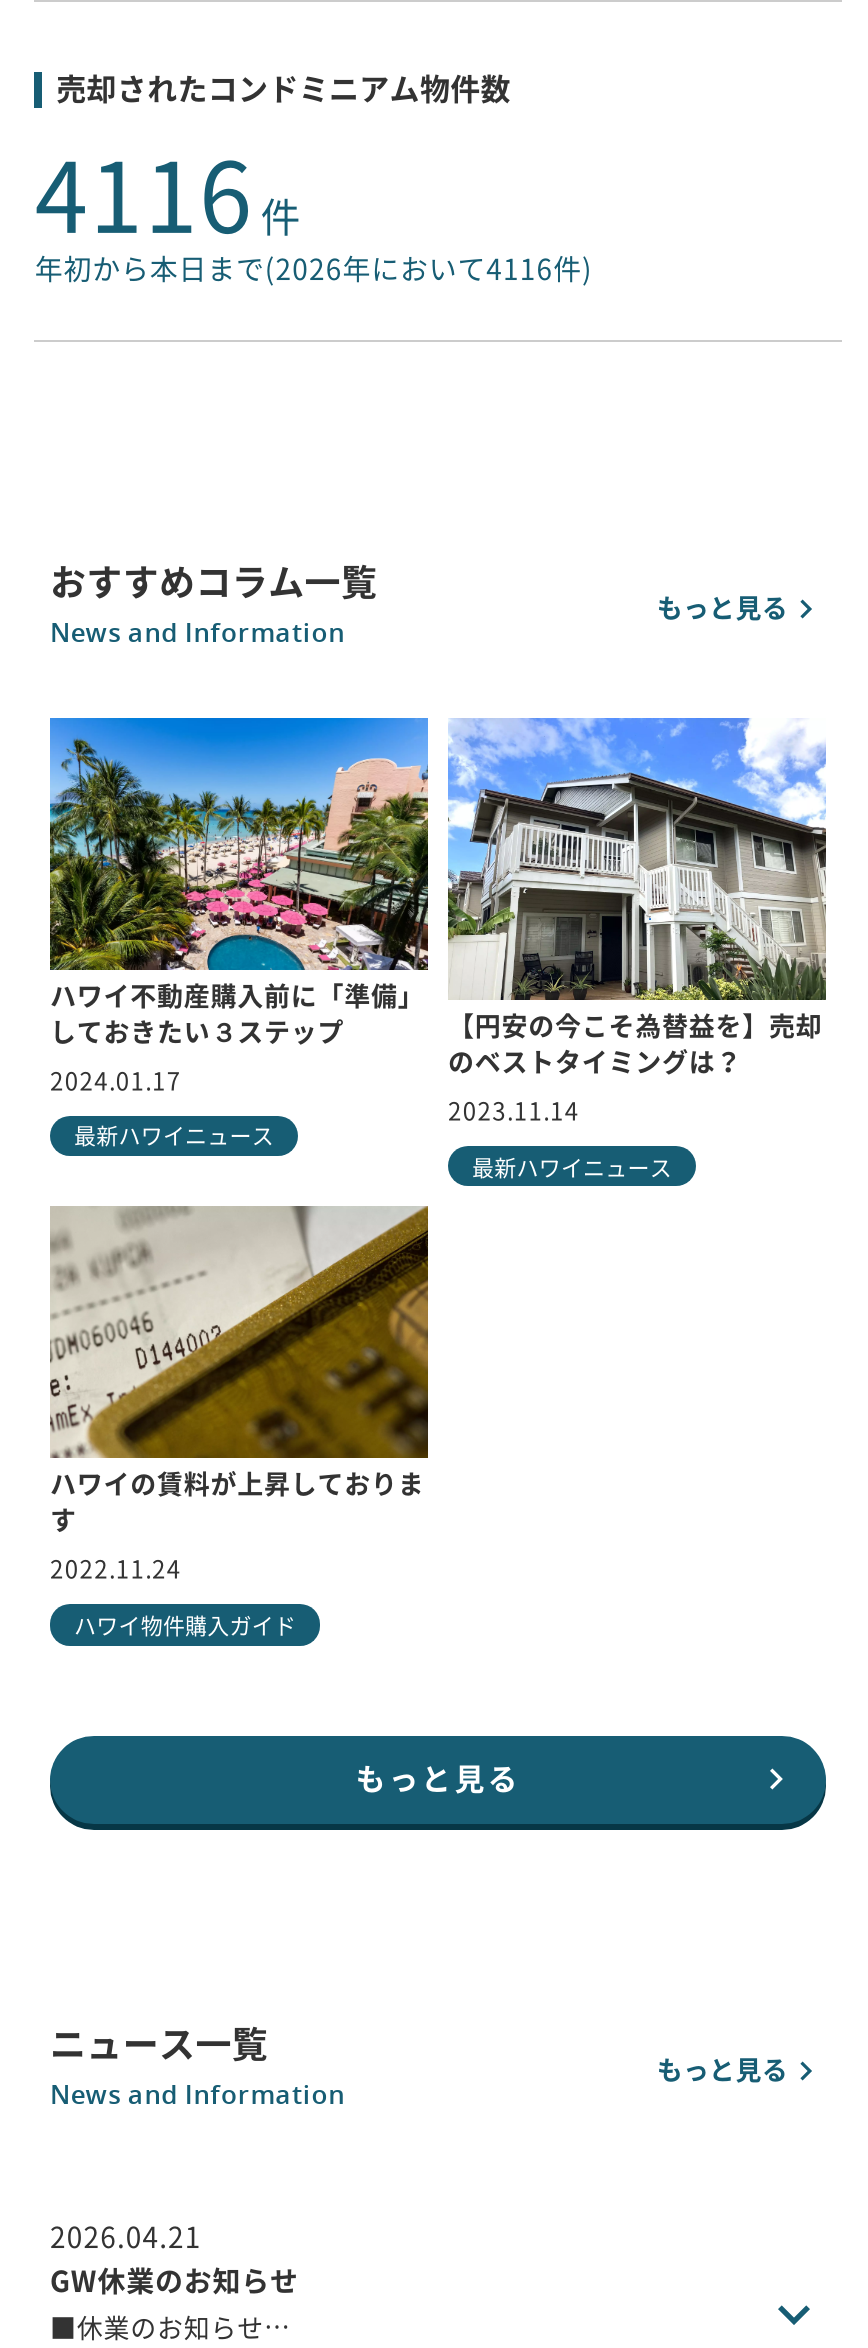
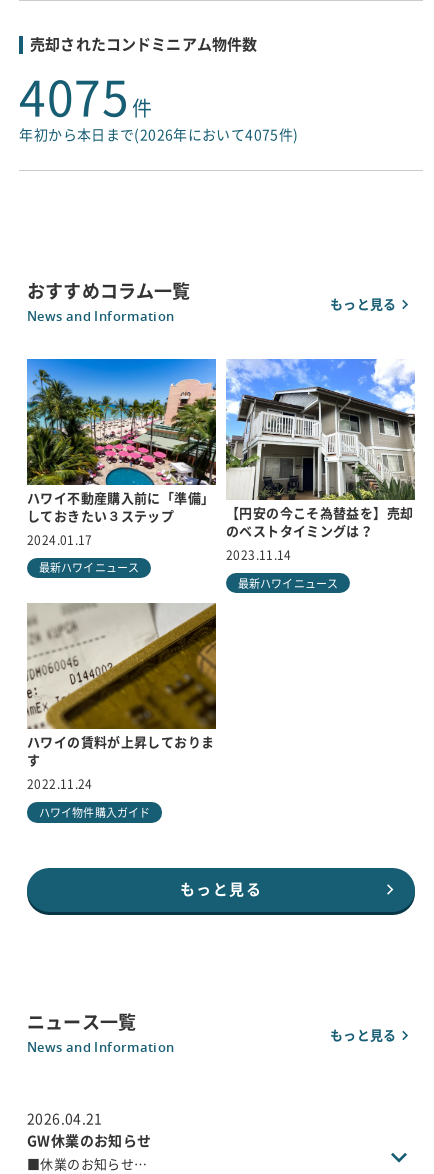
- 4116 件
+ 4075 件

- 年初から本日まで(2026年において4116件)
+ 年初から本日まで(2026年において4075件)
